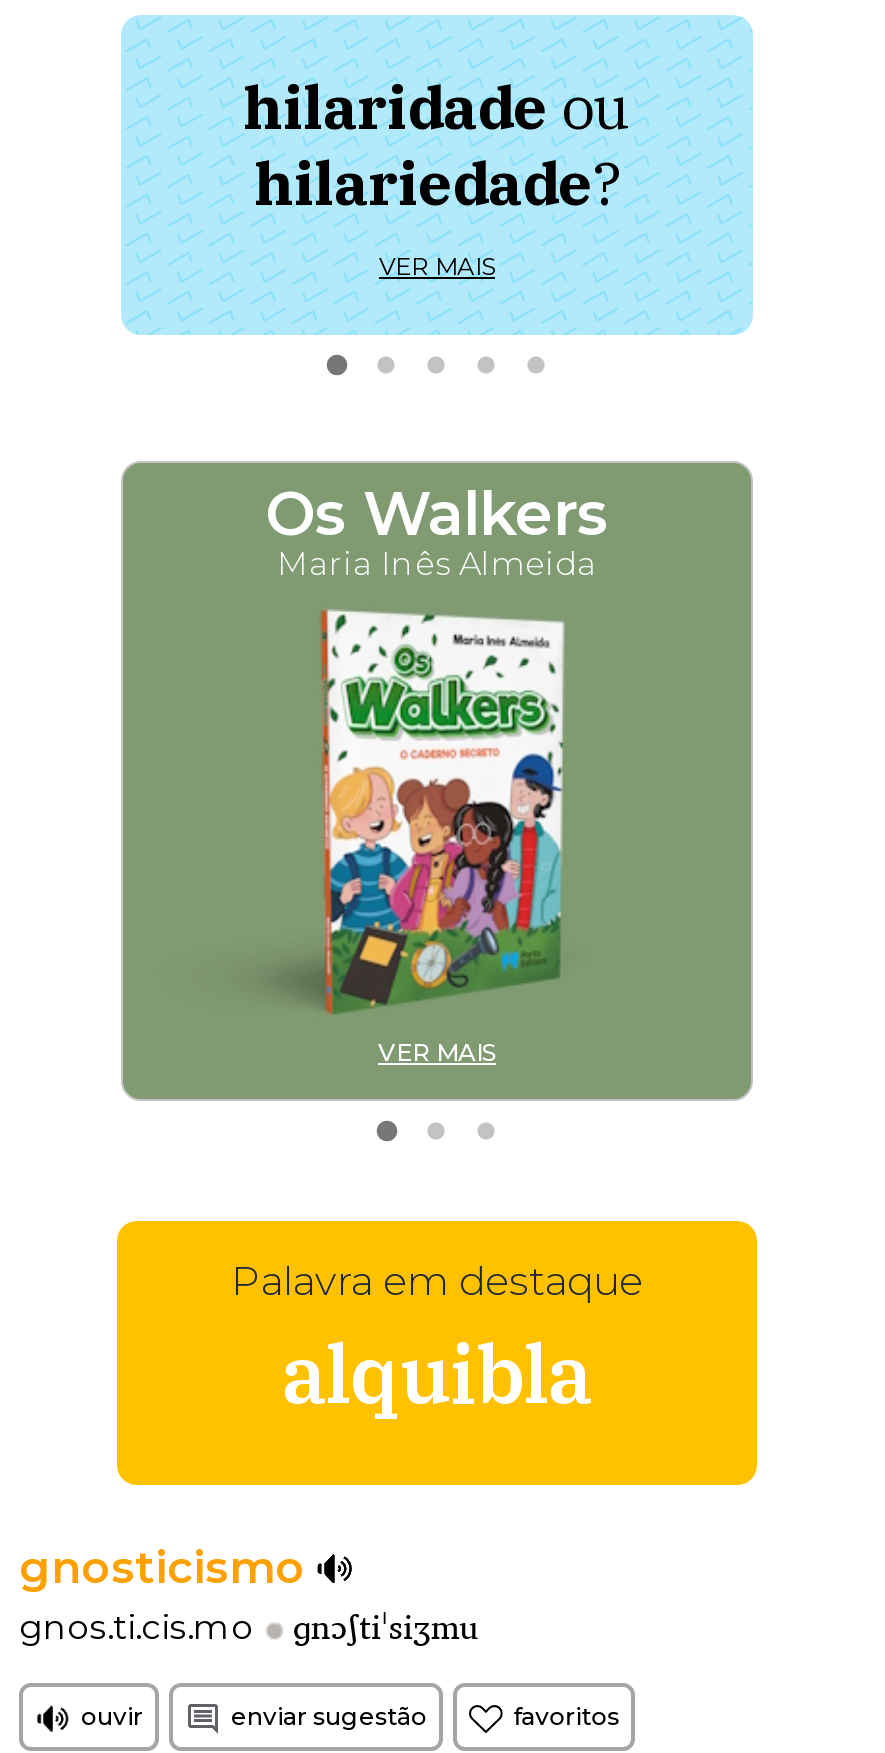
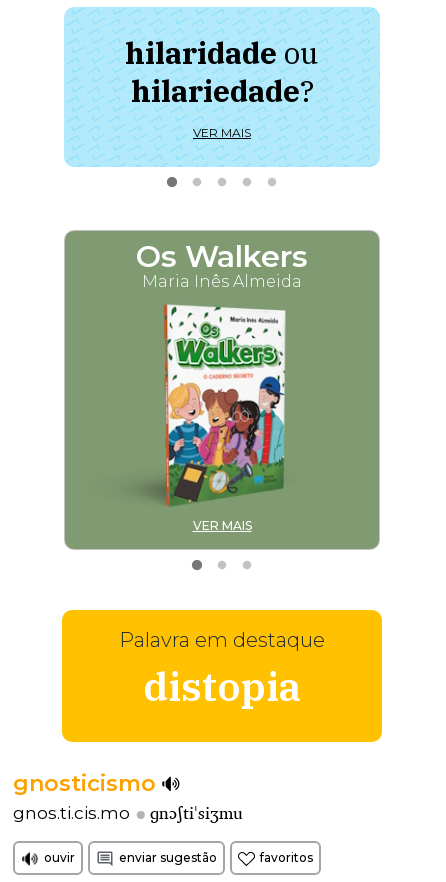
- alquibla
+ distopia
